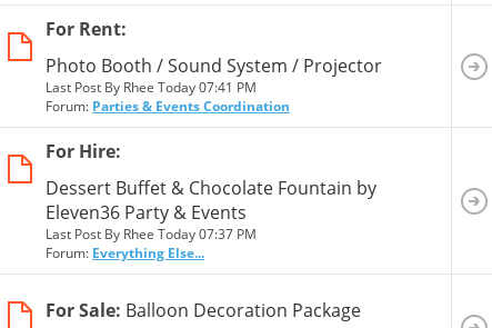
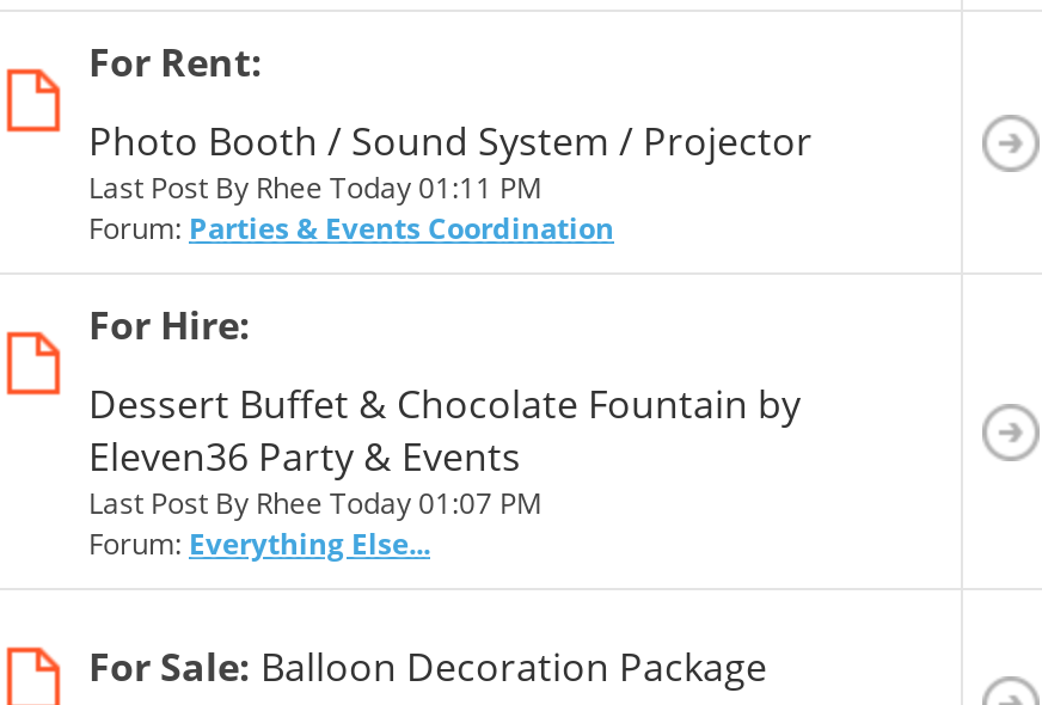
- Last Post By Rhee Today 07:41 PM
+ Last Post By Rhee Today 01:11 PM

- Last Post By Rhee Today 07:37 PM
+ Last Post By Rhee Today 01:07 PM
